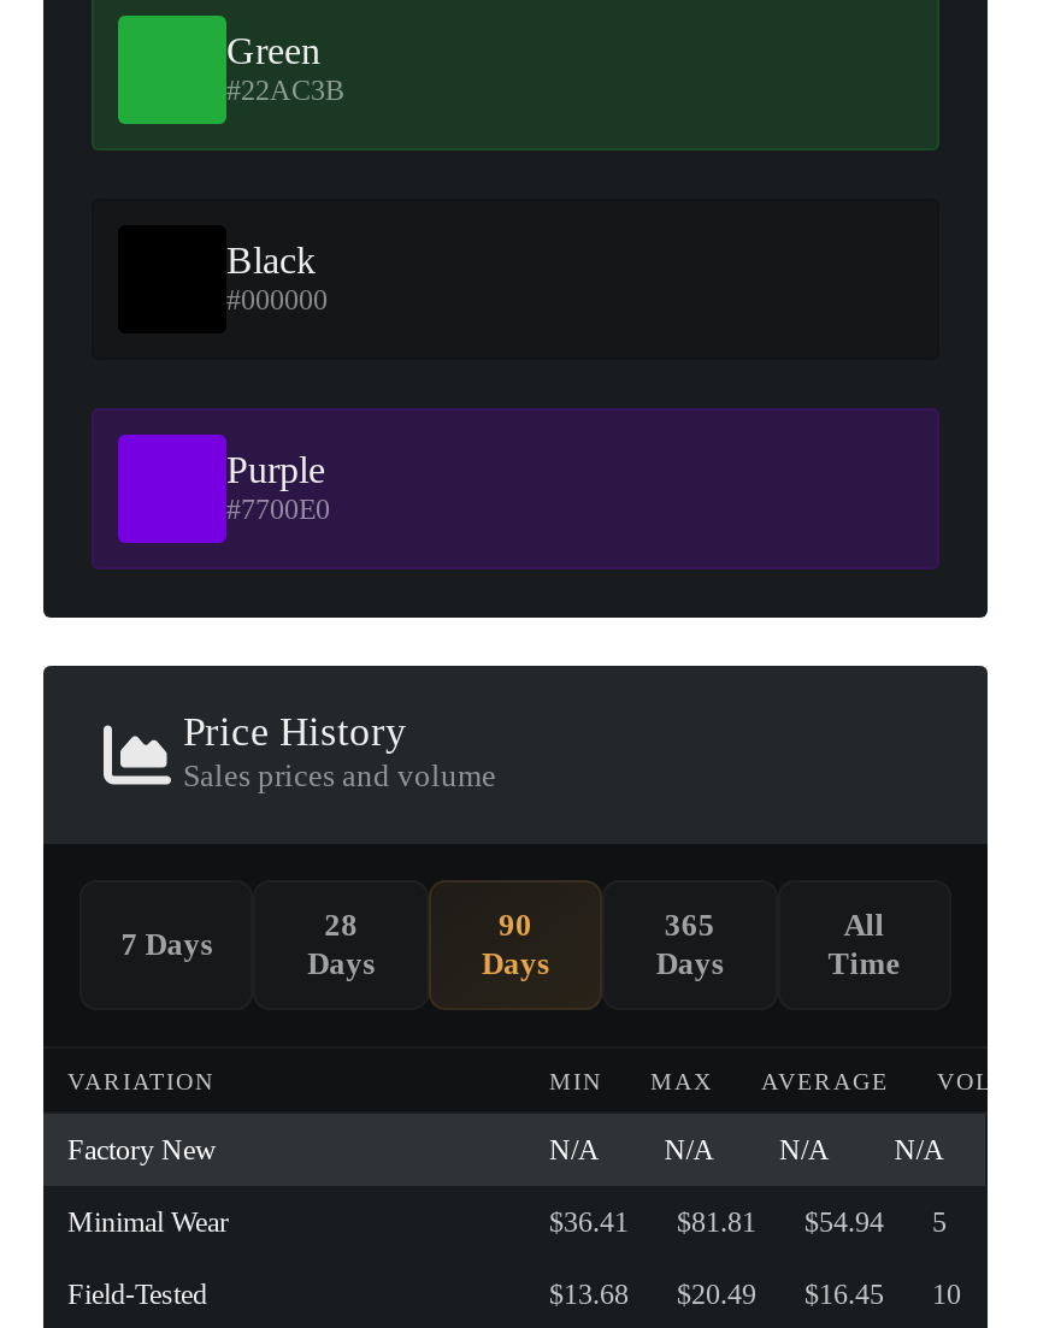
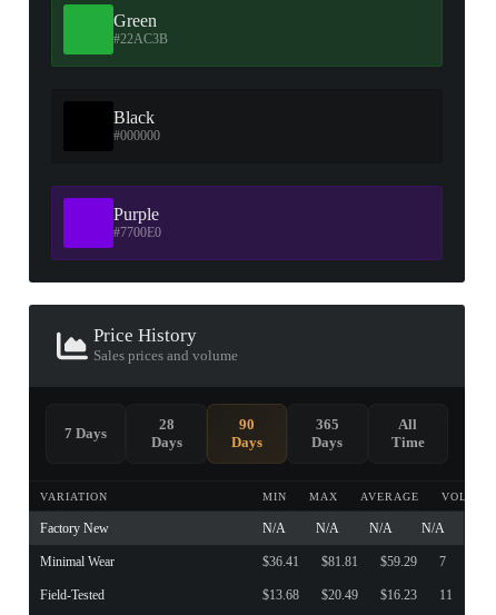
- $54.94
+ $59.29

- 5
+ 7

- $16.45
+ $16.23

- 10
+ 11
